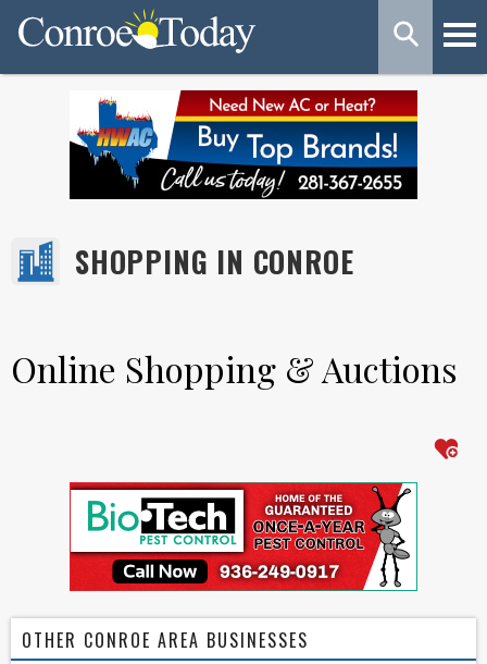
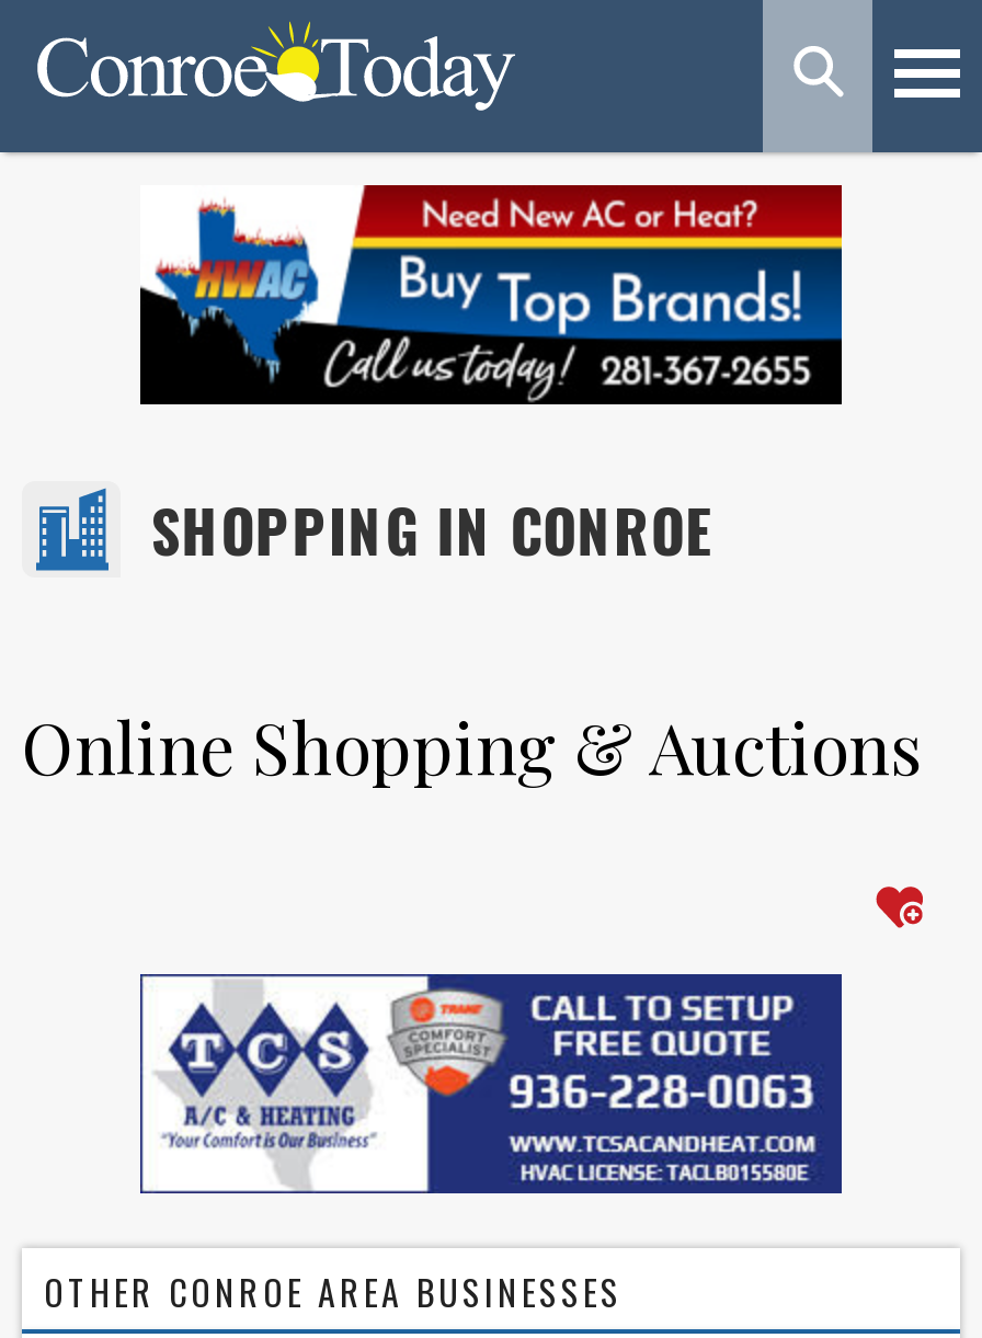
- [image]
+ [image]
